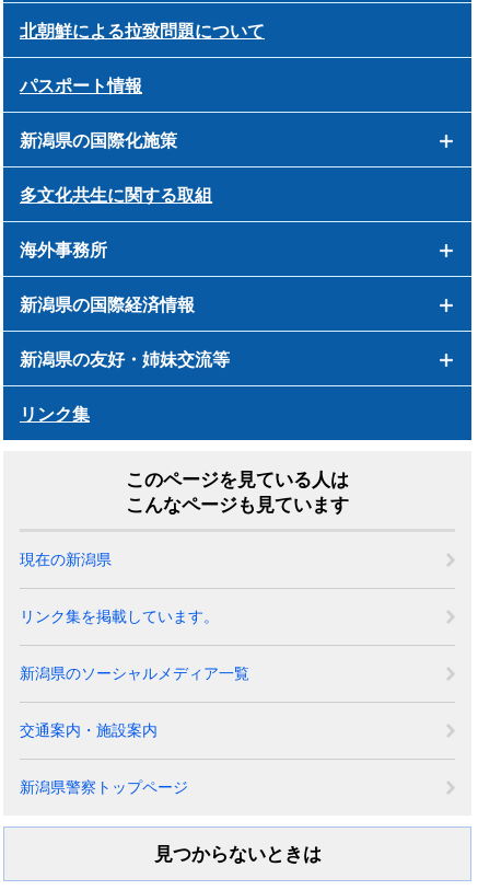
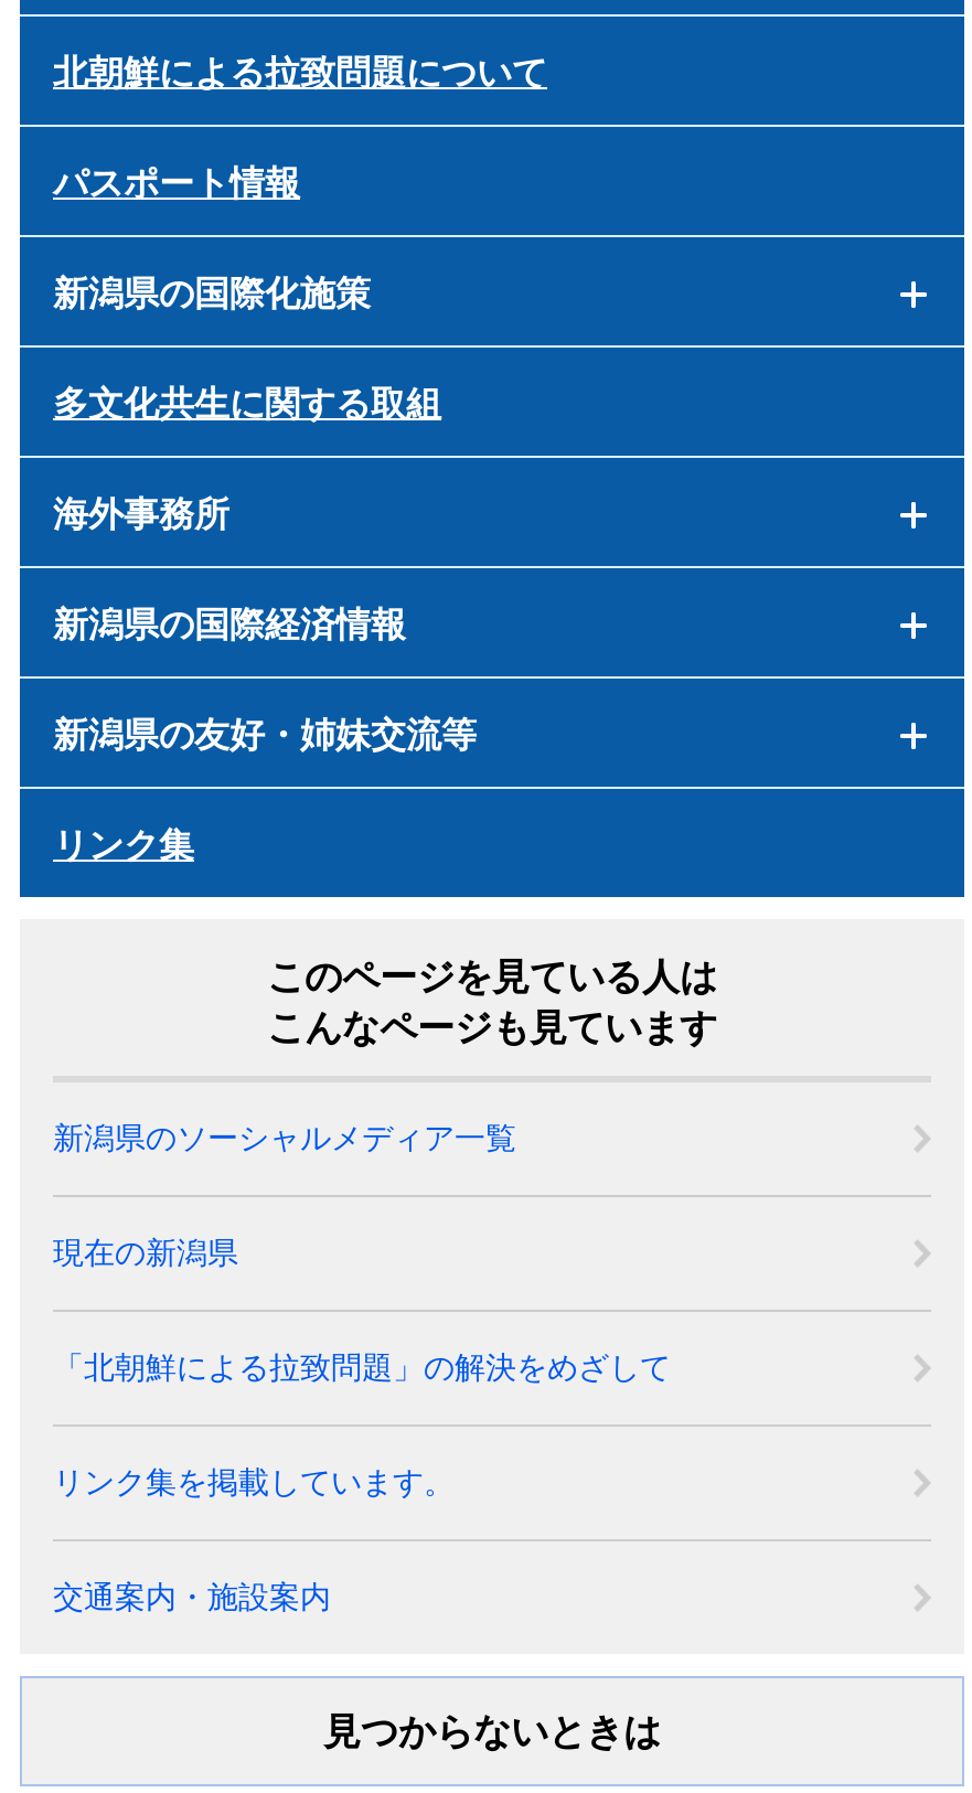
moved down: 現在の新潟県

+ 「北朝鮮による拉致問題」の解決をめざして

moved down: リンク集を掲載しています。

moved up: 新潟県のソーシャルメディア一覧

moved down: 交通案内・施設案内

- 新潟県警察トップページ
